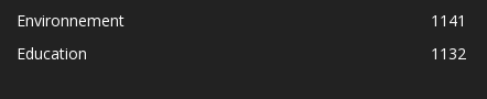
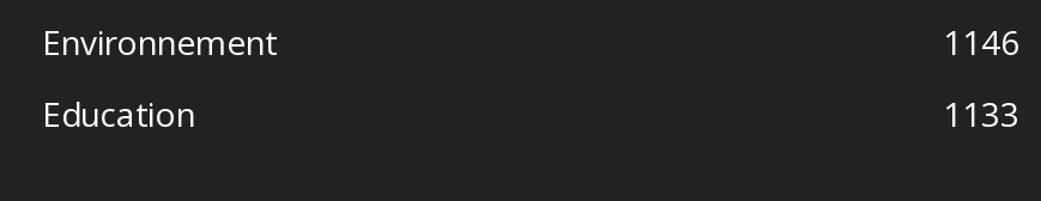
- 1141
+ 1146

- 1132
+ 1133
